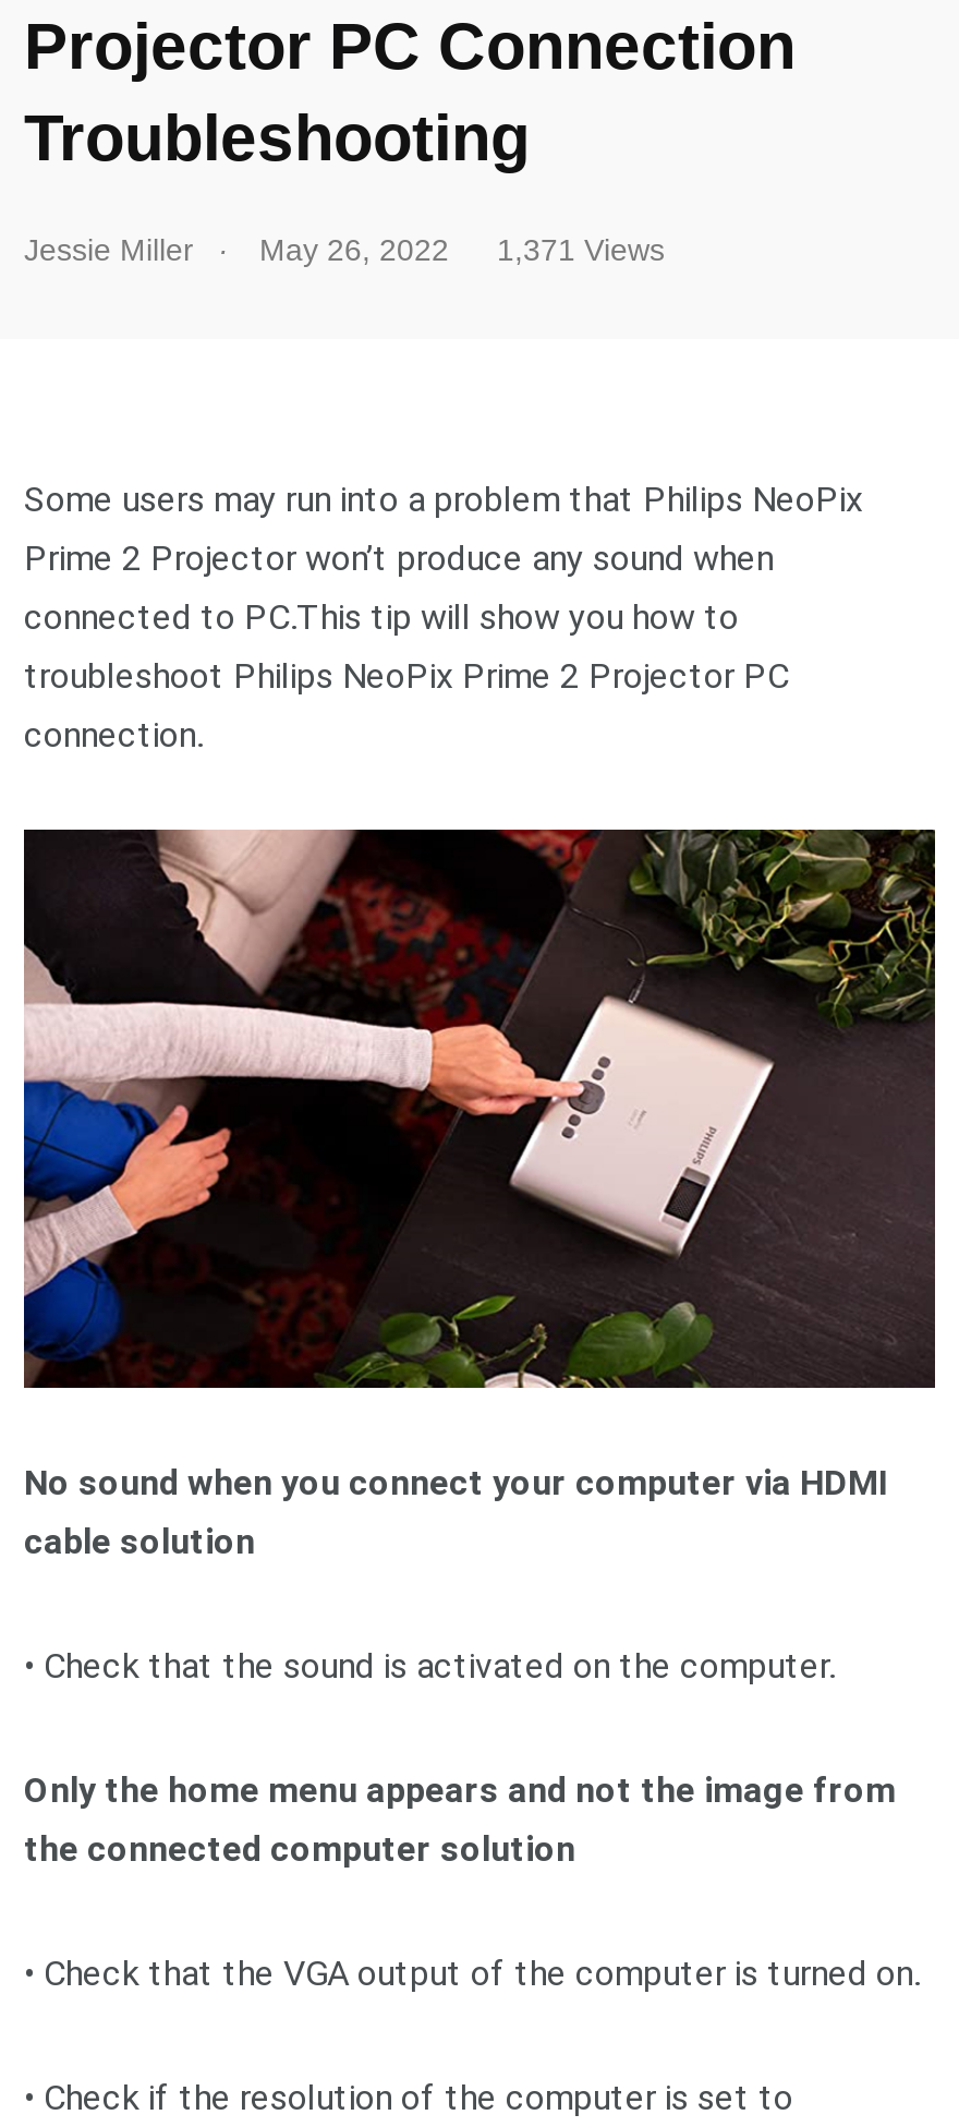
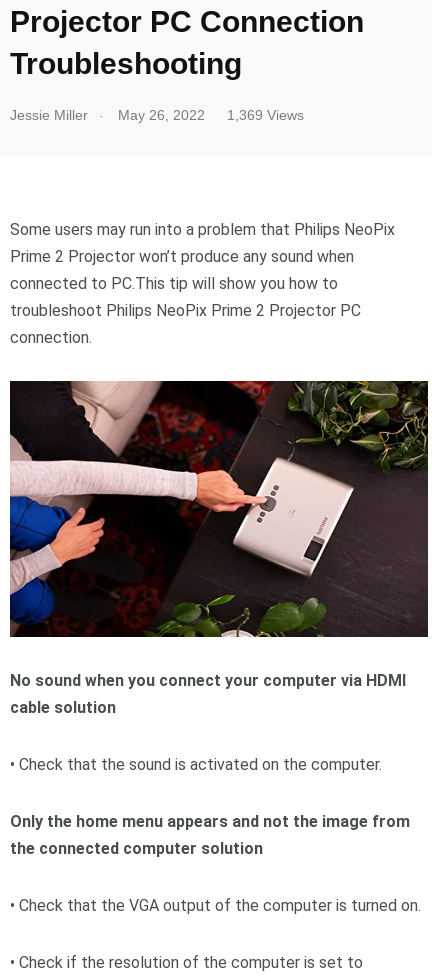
- 1,371 Views
+ 1,369 Views
